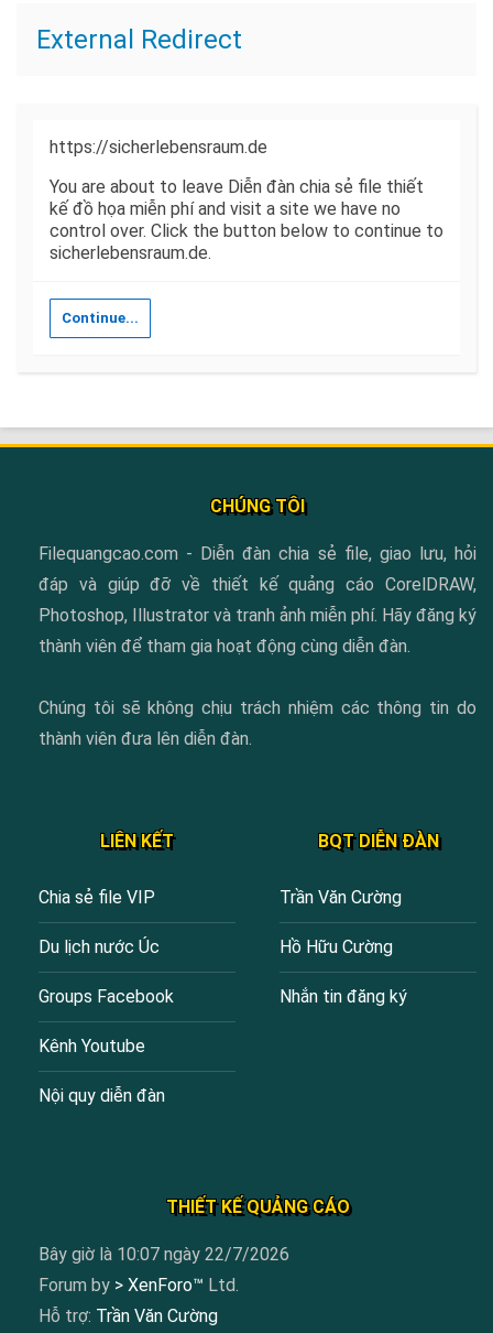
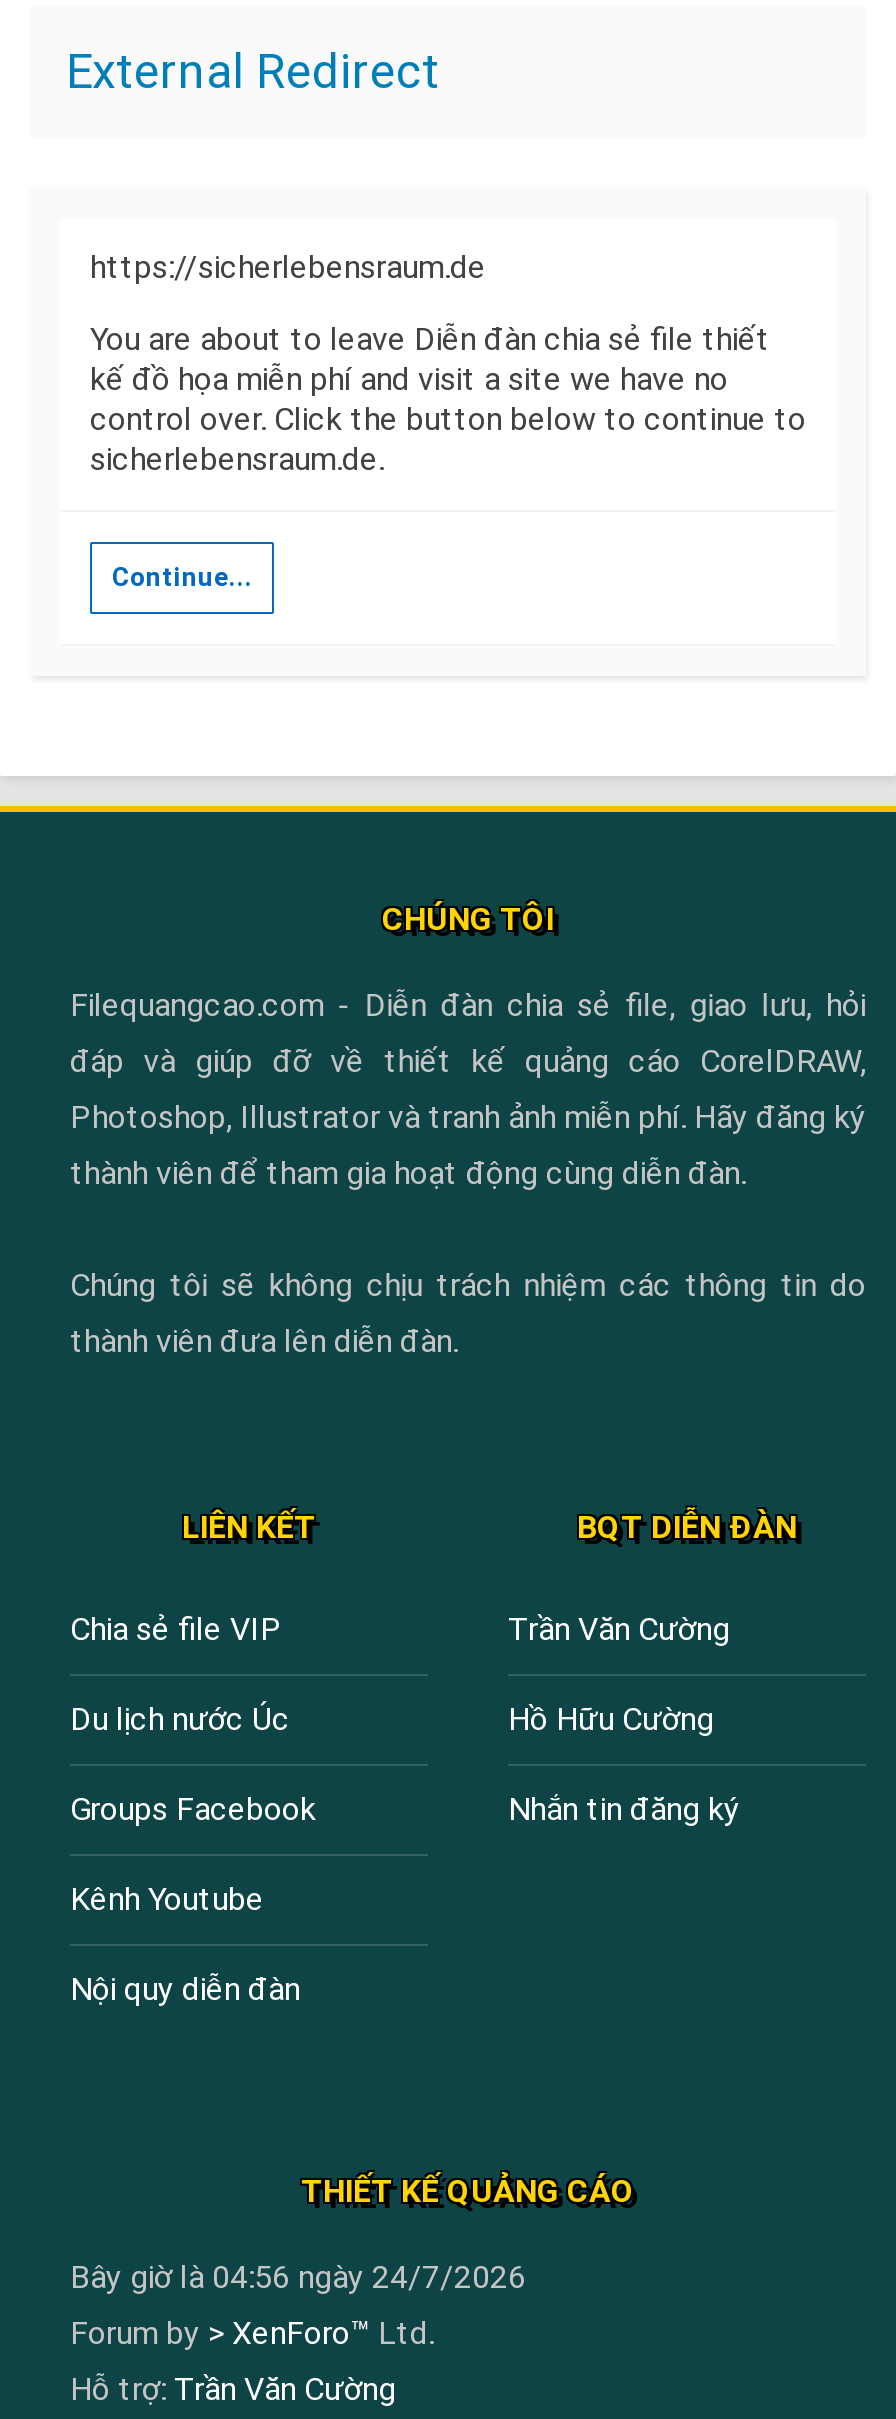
- Bây giờ là 10:07 ngày 22/7/2026
+ Bây giờ là 04:56 ngày 24/7/2026
